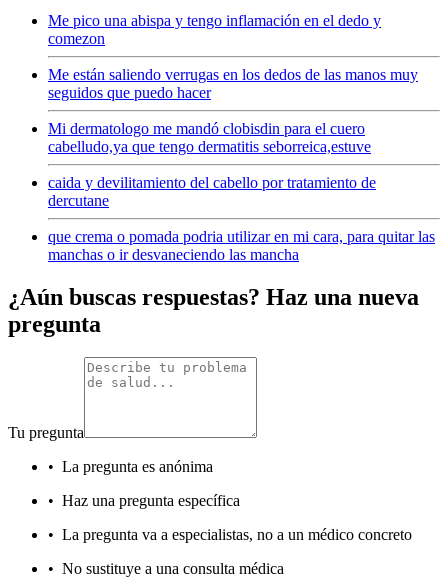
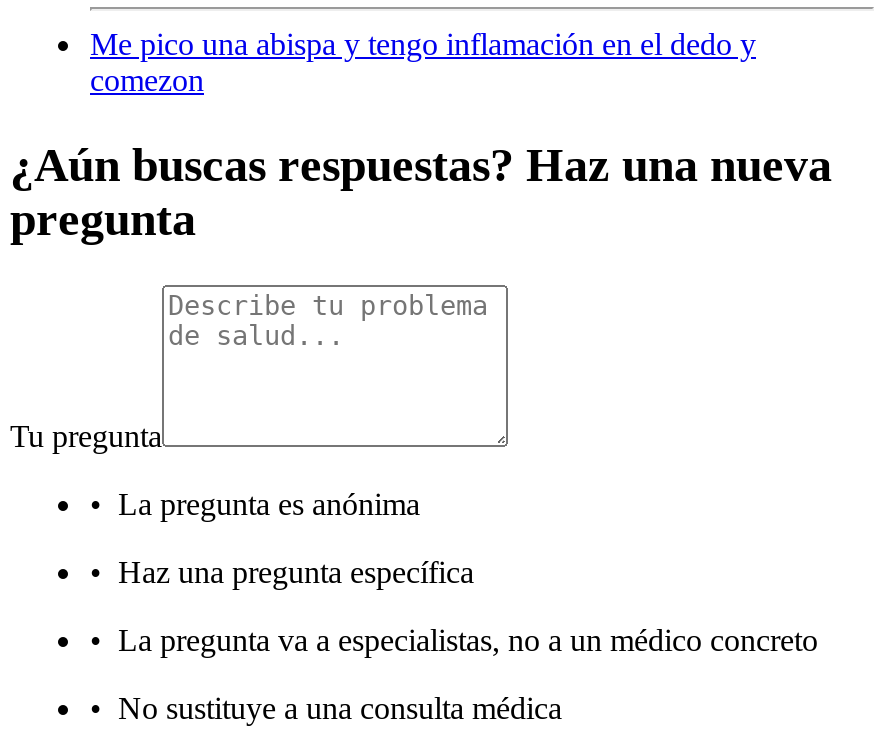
- Me están saliendo verrugas en los dedos de las manos muy
- seguidos que puedo hacer
- Mi dermatologo me mandó clobisdin para el cuero
- cabelludo,ya que tengo dermatitis seborreica,estuve
- caida y devilitamiento del cabello por tratamiento de
- dercutane
- que crema o pomada podria utilizar en mi cara, para quitar las
- manchas o ir desvaneciendo las mancha
